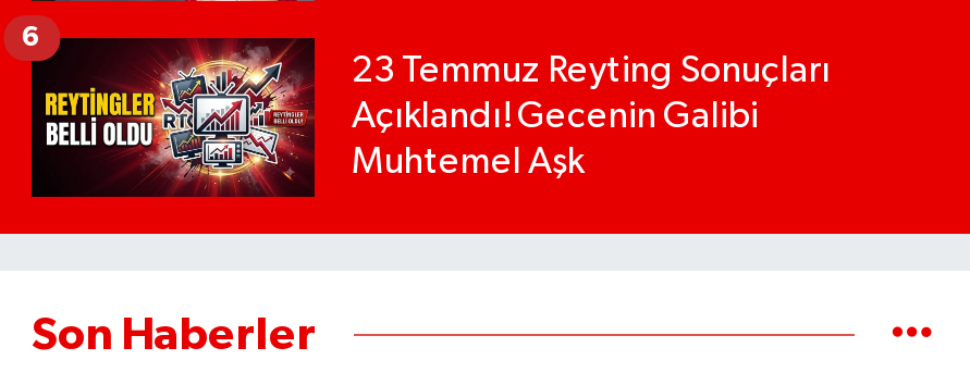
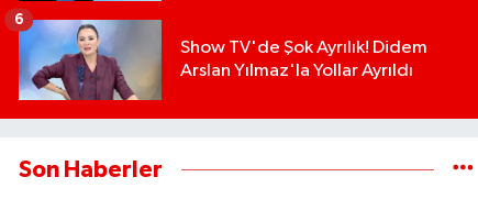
- [image]
- 23 Temmuz Reyting Sonuçları
- Açıklandı! Gecenin Galibi
- Muhtemel Aşk
+ [image]
+ Show TV'de Şok Ayrılık! Didem
+ Arslan Yılmaz'la Yollar Ayrıldı
